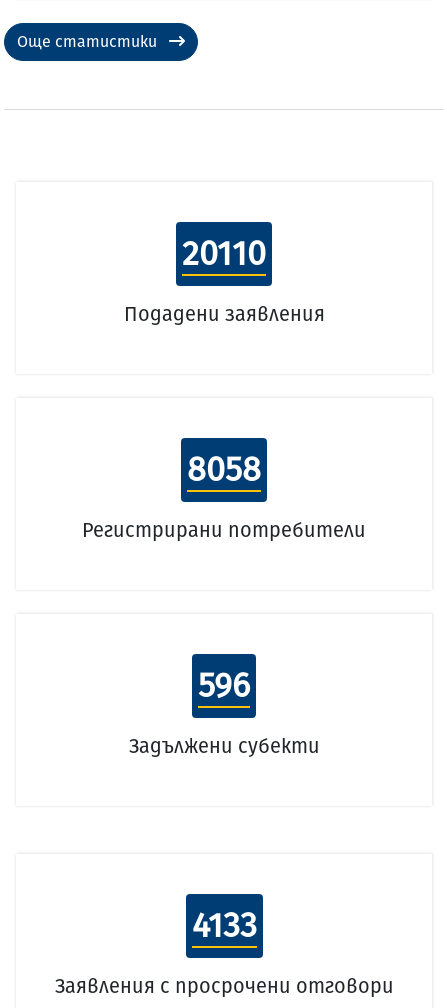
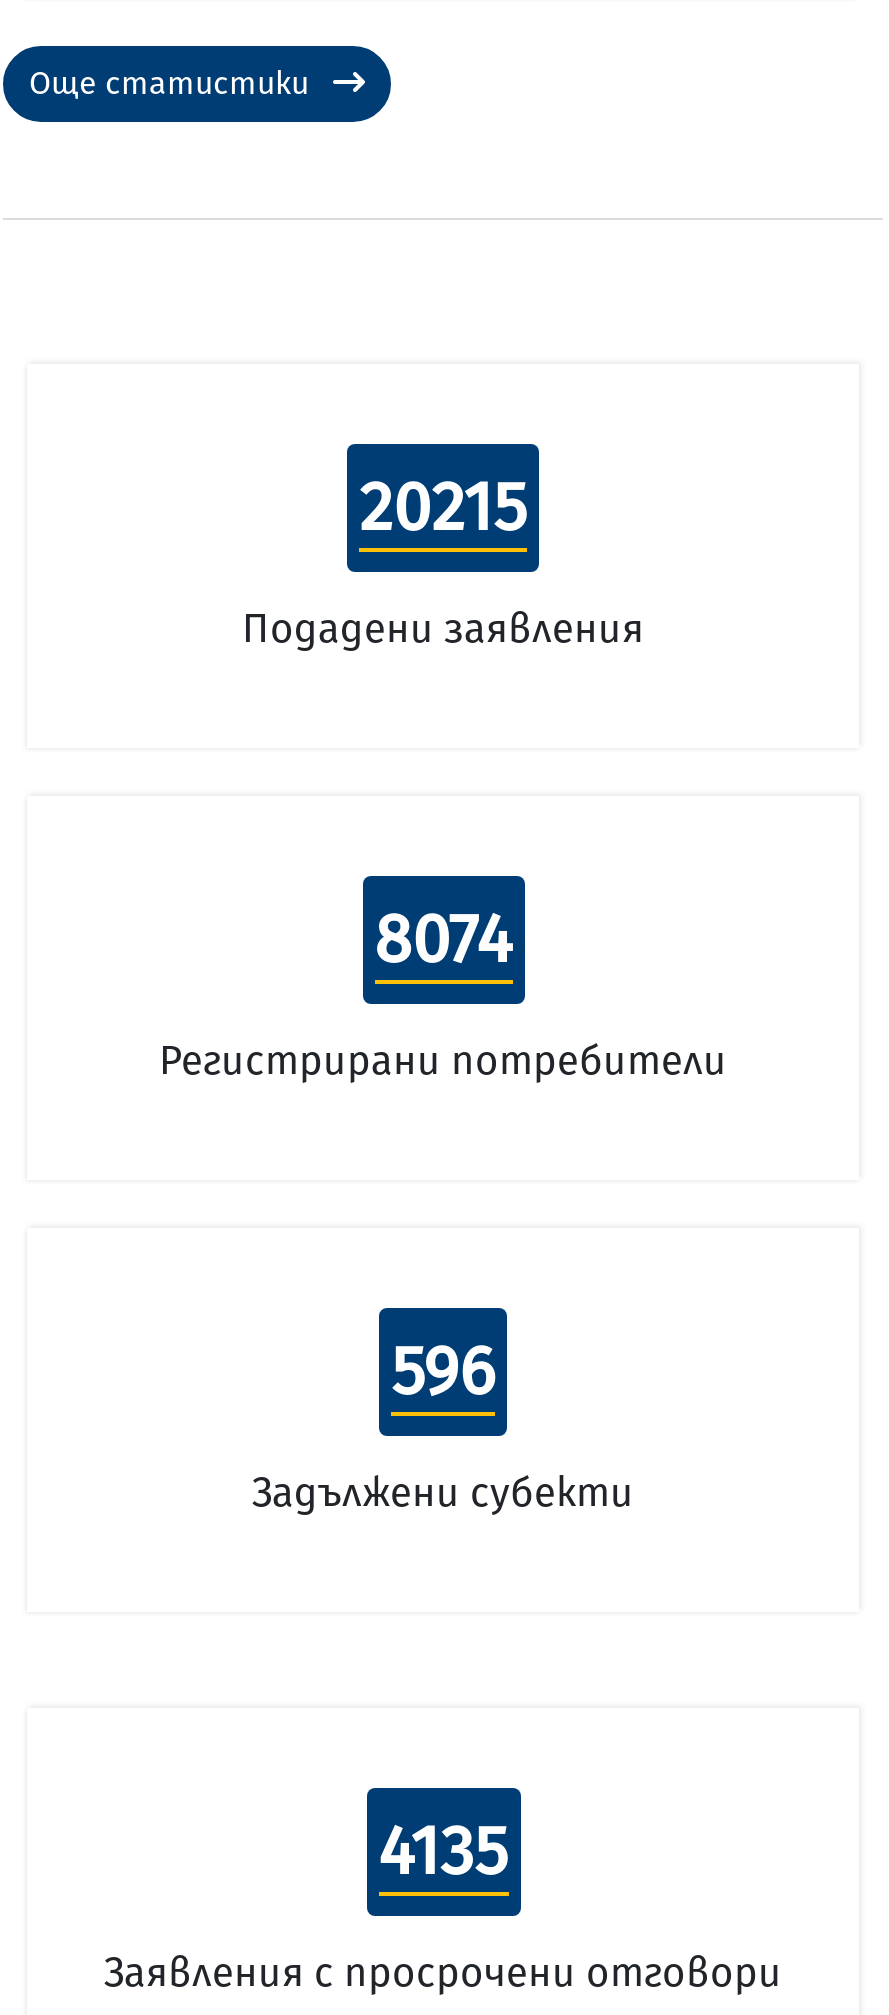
- 20110
+ 20215

- 8058
+ 8074

- 4133
+ 4135
